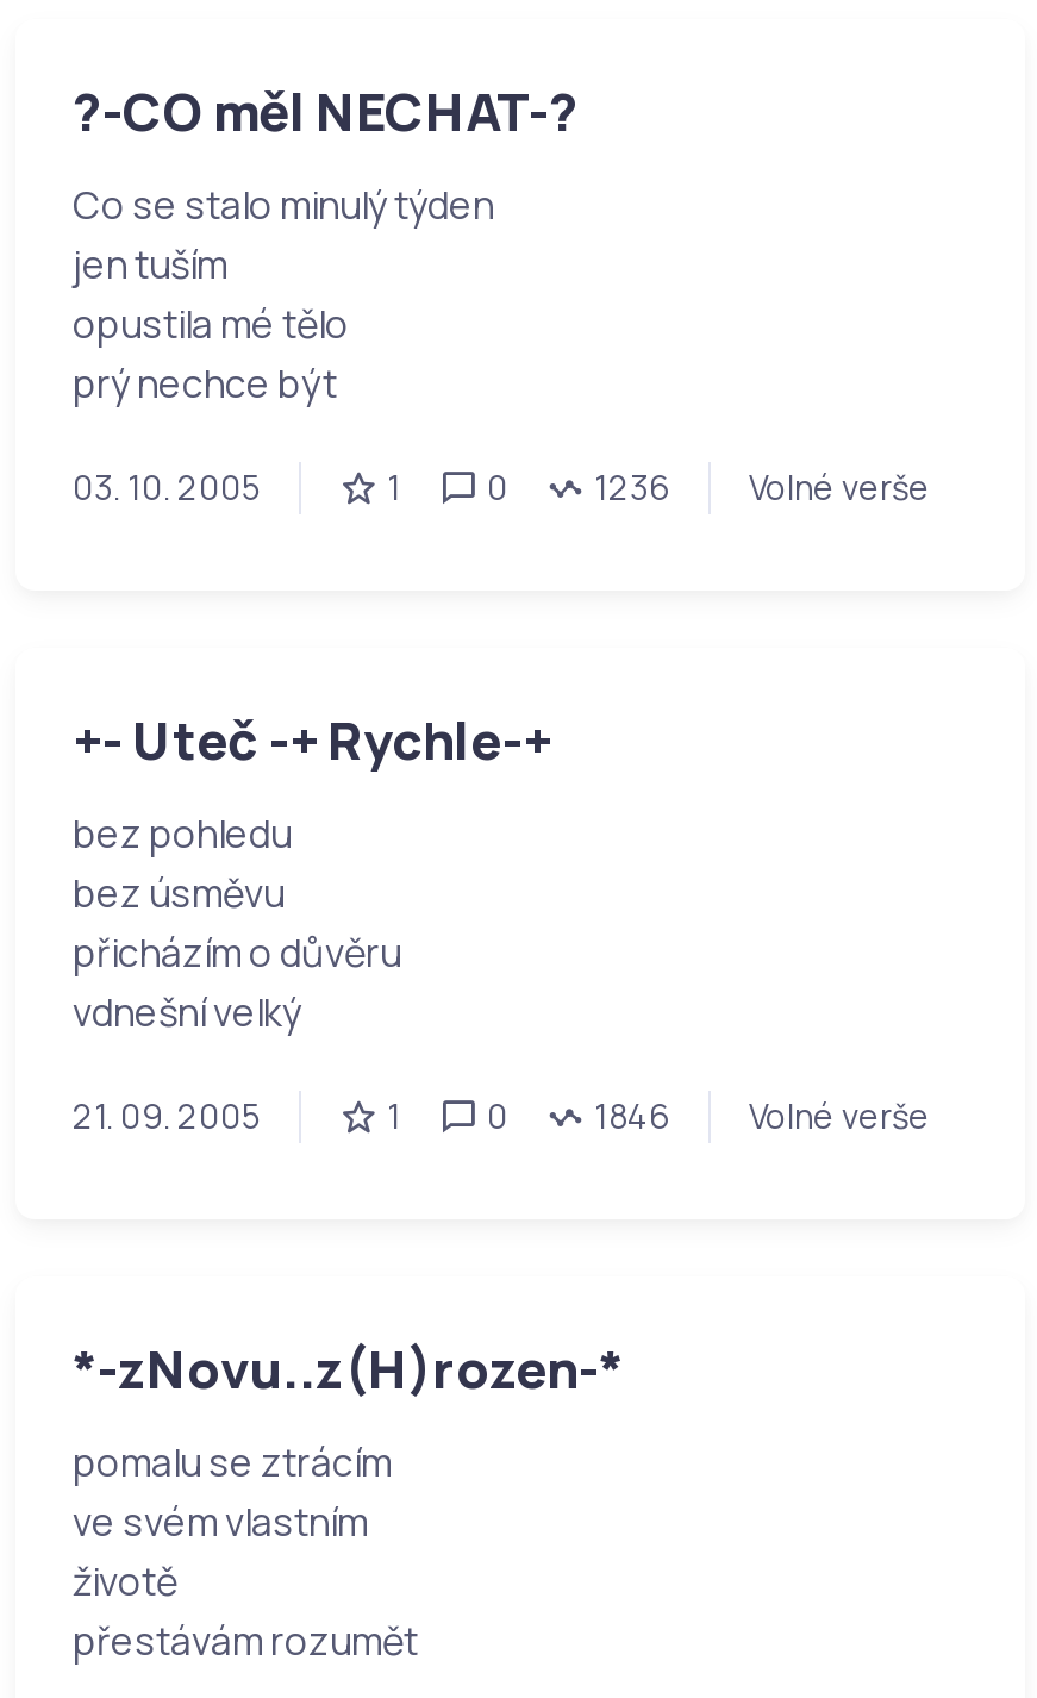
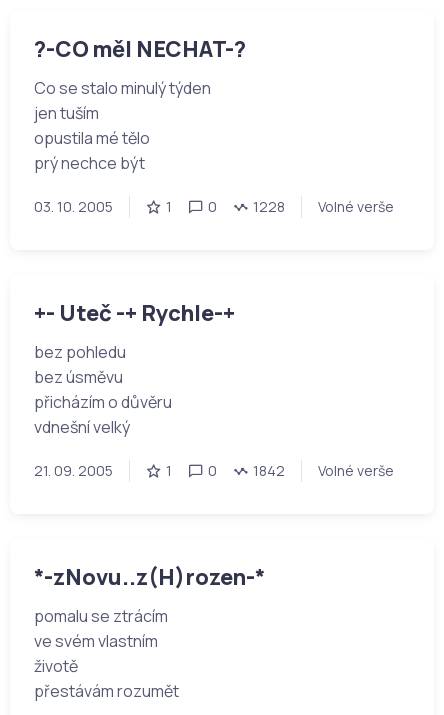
- 1 0 1236 Volné verše
+ 1 0 1228 Volné verše

- 1 0 1846 Volné verše
+ 1 0 1842 Volné verše
